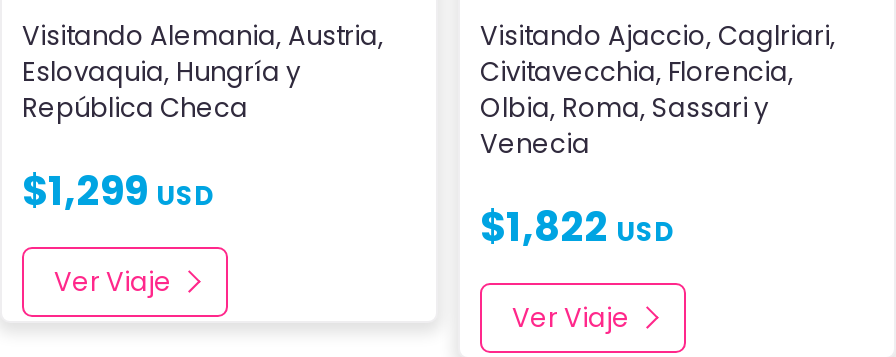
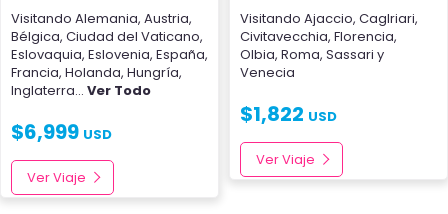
- Eslovaquia, Hungría y
- República Checa
+ Bélgica, Ciudad del Vaticano,
+ Eslovaquia, Eslovenia, España,
+ Francia, Holanda, Hungría,
+ Inglaterra... Ver Todo

- $1,299 USD
+ $6,999 USD
